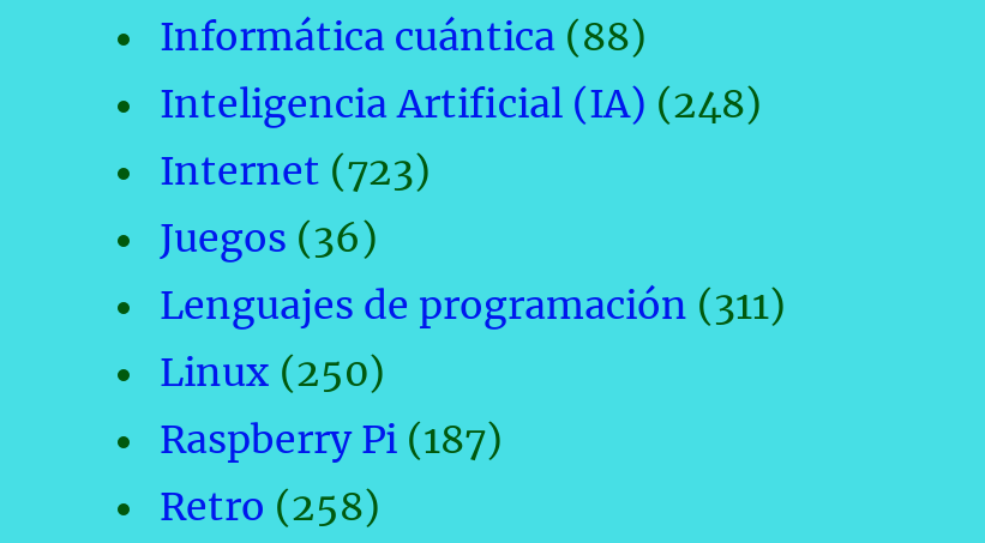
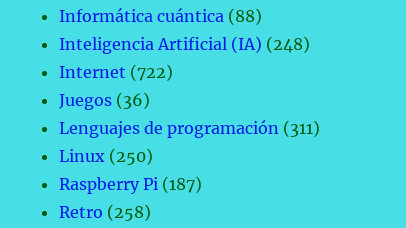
- Internet (723)
+ Internet (722)
